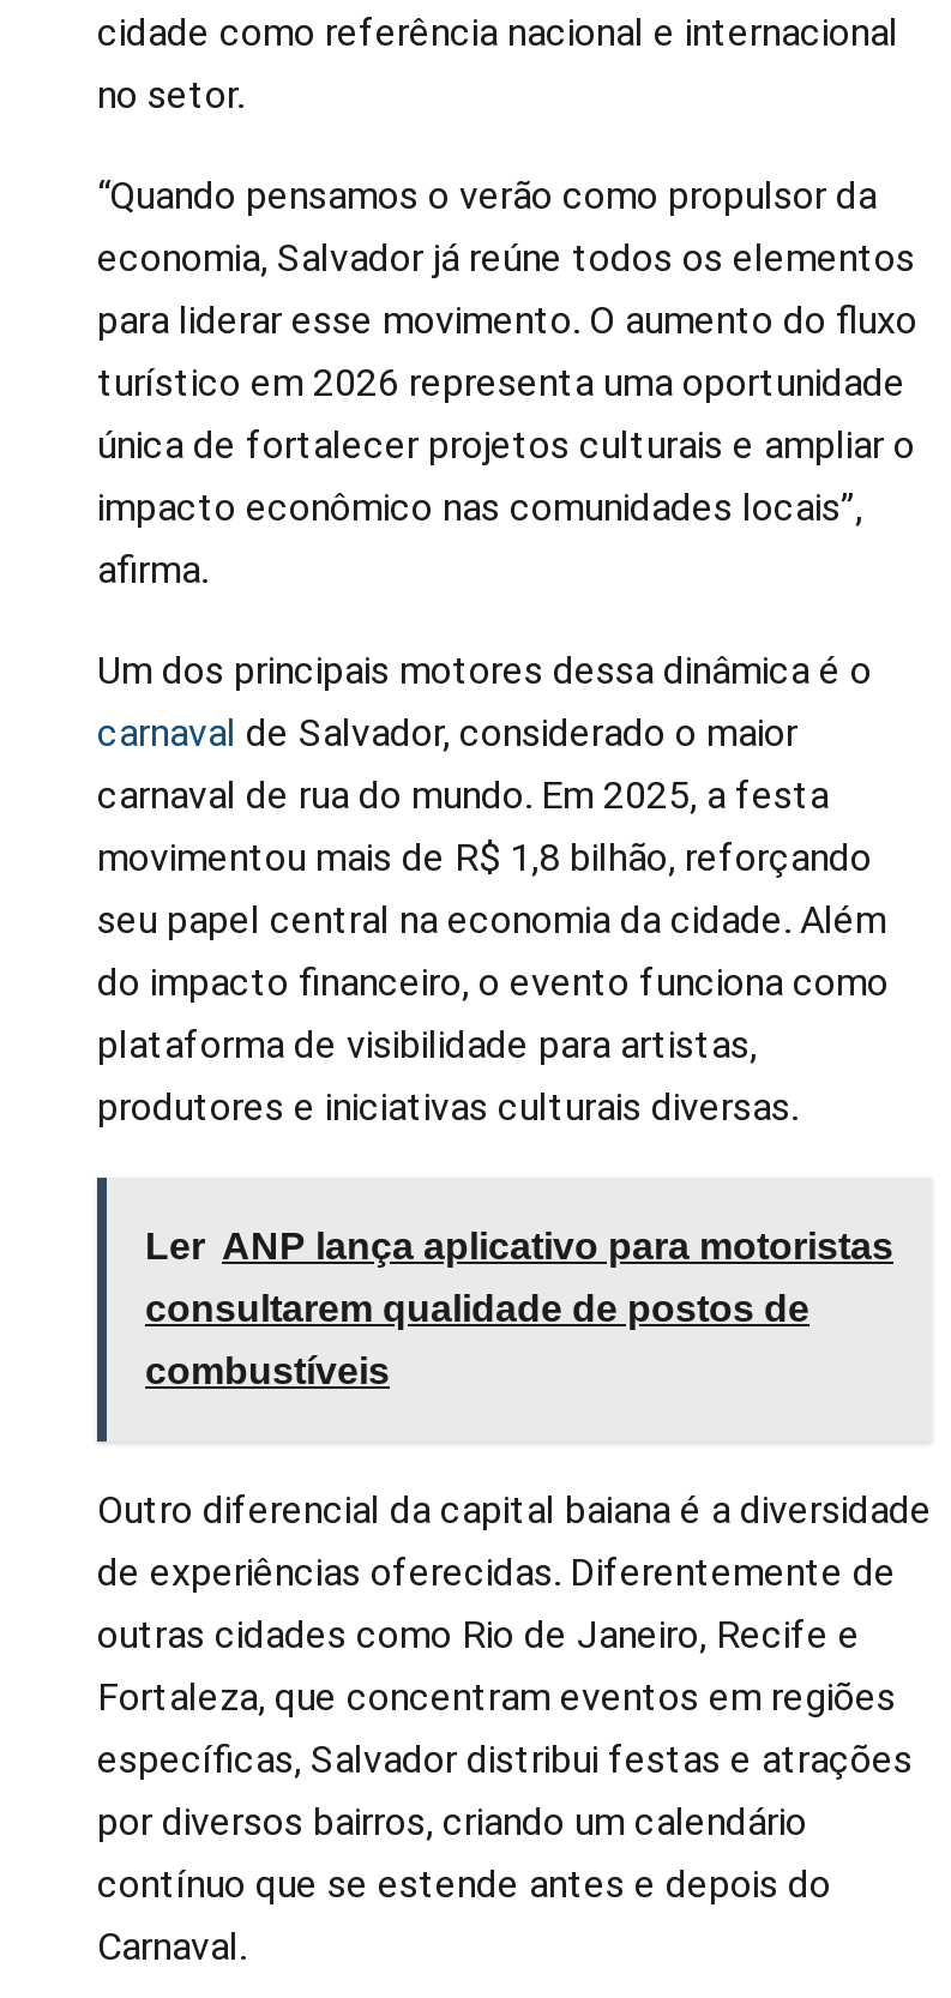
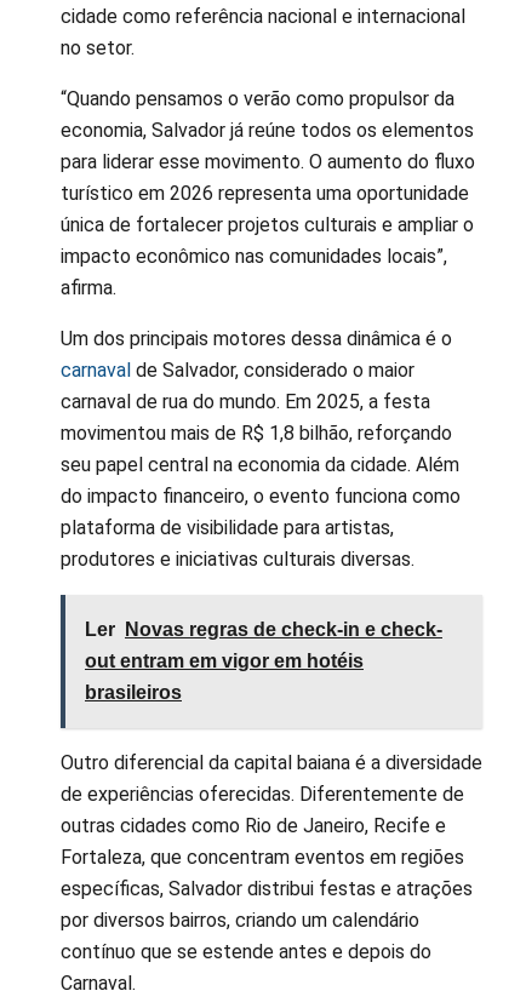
- Ler ANP lança aplicativo para motoristas
+ Ler Novas regras de check-in e check-

- consultarem qualidade de postos de
+ out entram em vigor em hotéis

- combustíveis
+ brasileiros
